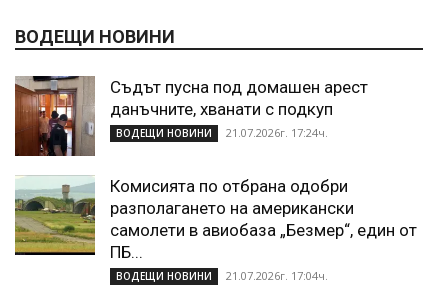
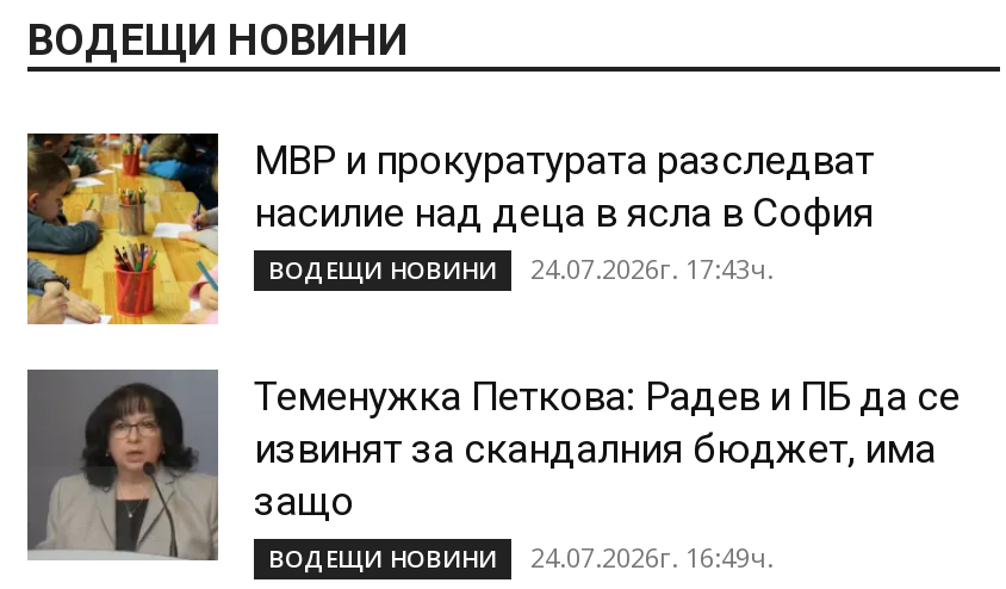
- [image]
- Съдът пусна под домашен арест
- данъчните, хванати с подкуп
+ [image]
+ МВР и прокуратурата разследват
+ насилие над деца в ясла в София

- ВОДЕЩИ НОВИНИ 21.07.2026г. 17:24ч.
+ ВОДЕЩИ НОВИНИ 24.07.2026г. 17:43ч.

- [image]
- Комисията по отбрана одобри
- разполагането на американски
- самолети в авиобаза „Безмер“, един от
- ПБ...
+ [image]
+ Теменужка Петкова: Радев и ПБ да се
+ извинят за скандалния бюджет, има
+ защо

- ВОДЕЩИ НОВИНИ 21.07.2026г. 17:04ч.
+ ВОДЕЩИ НОВИНИ 24.07.2026г. 16:49ч.
